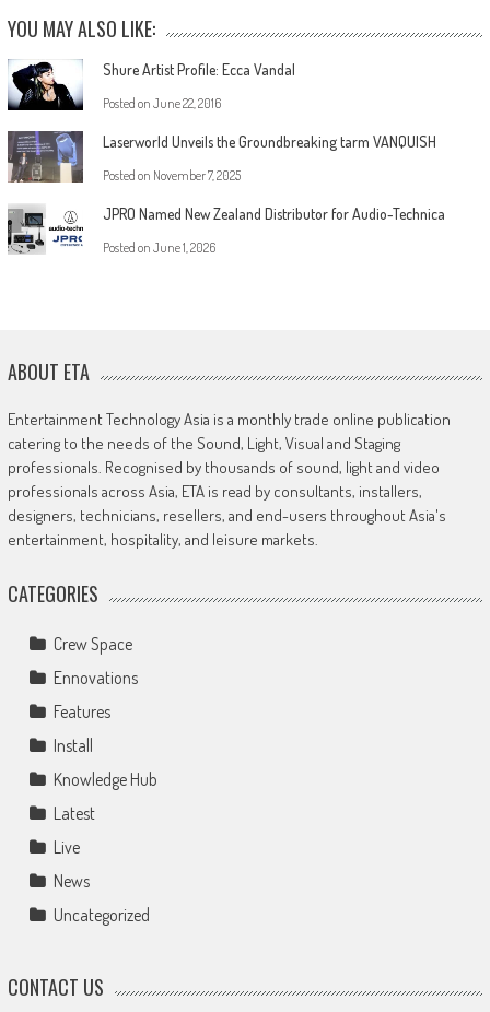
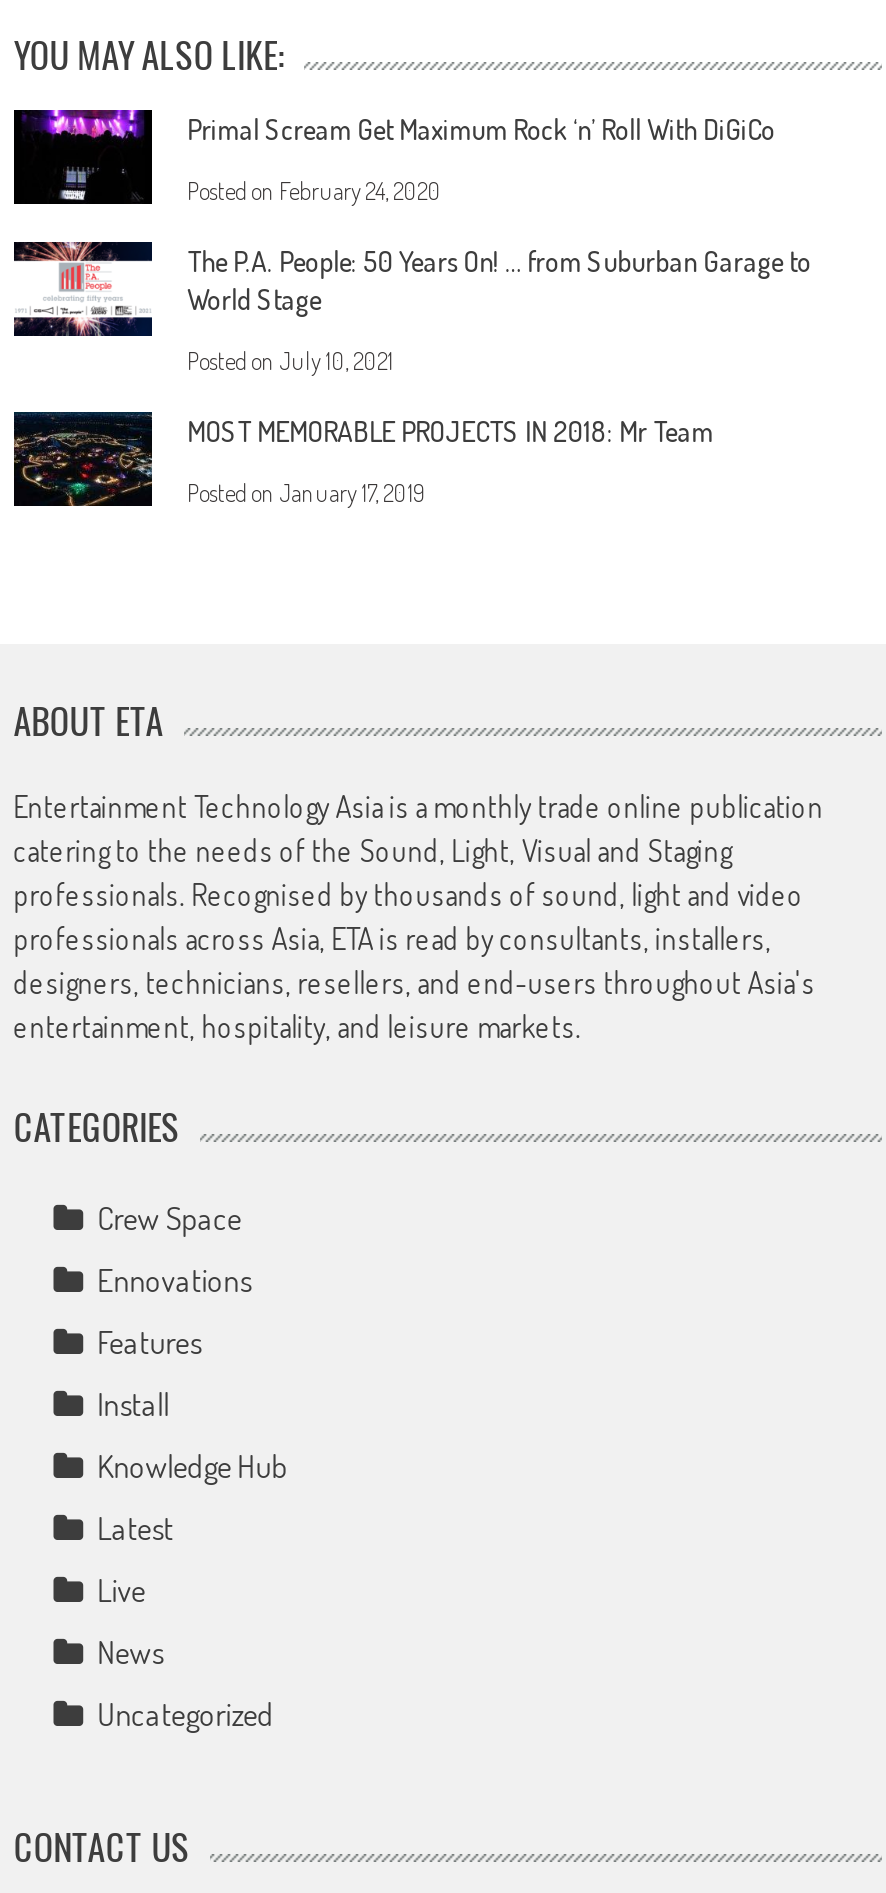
- [image]
- Shure Artist Profile: Ecca Vandal
+ [image]
+ Primal Scream Get Maximum Rock ‘n’ Roll With DiGiCo

- Posted on June 22, 2016
+ Posted on February 24, 2020

- [image]
- Laserworld Unveils the Groundbreaking tarm VANQUISH
+ [image]
+ The P.A. People: 50 Years On! … from Suburban Garage to
+ World Stage

- Posted on November 7, 2025
+ Posted on July 10, 2021

- [image]
- JPRO Named New Zealand Distributor for Audio-Technica
+ [image]
+ MOST MEMORABLE PROJECTS IN 2018: Mr Team

- Posted on June 1, 2026
+ Posted on January 17, 2019
